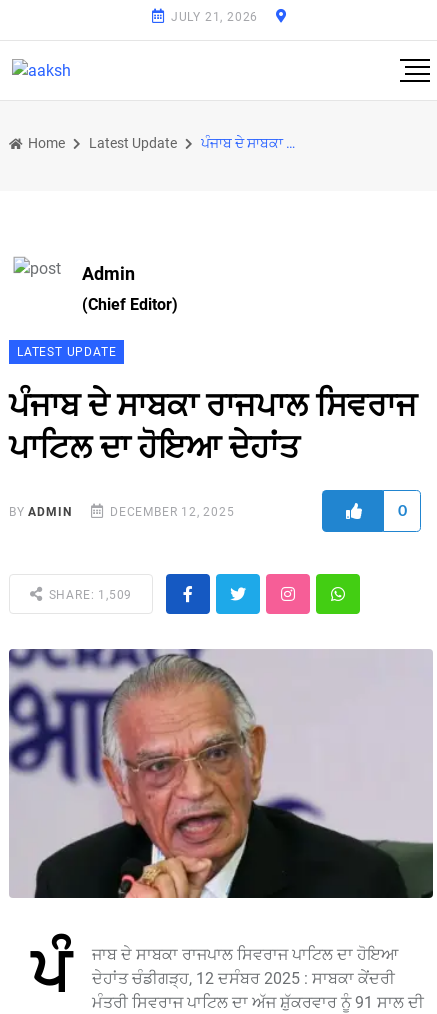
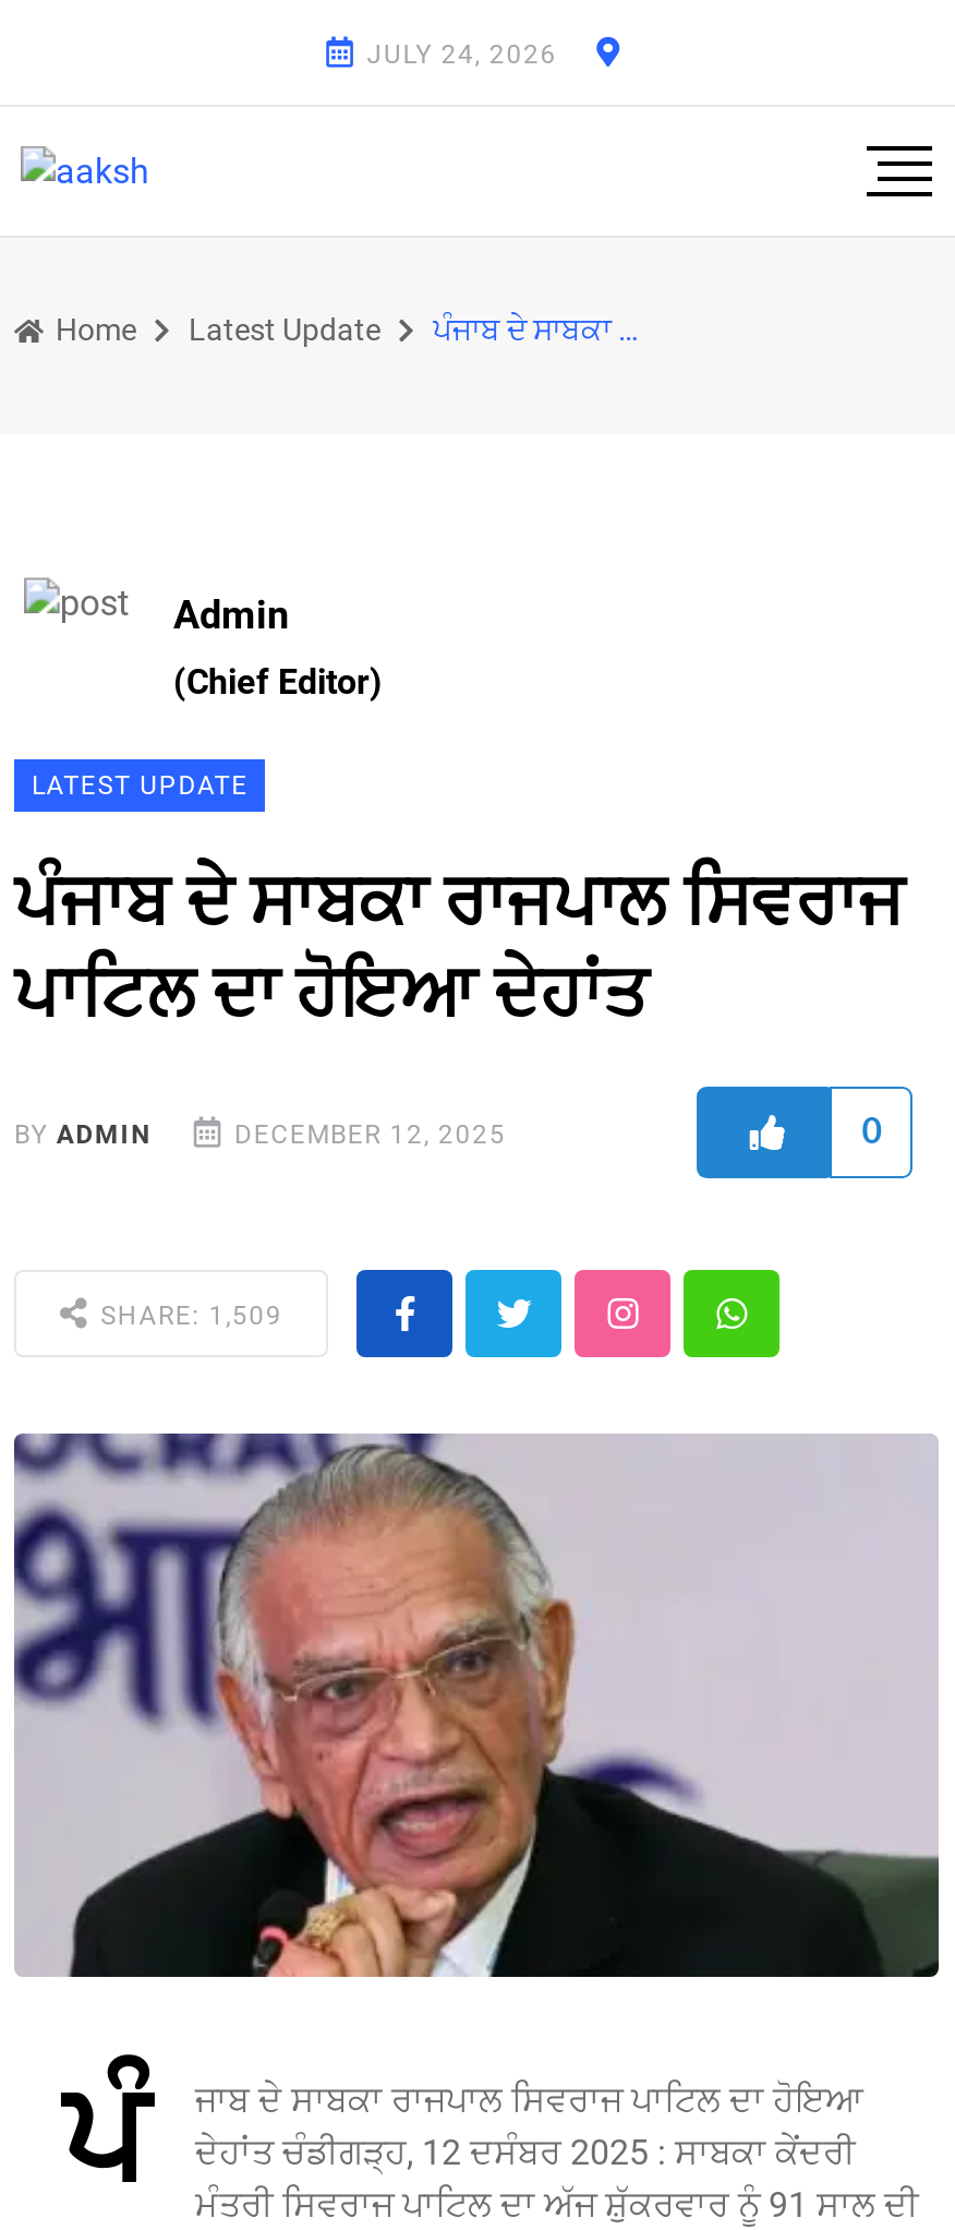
- JULY 21, 2026
+ JULY 24, 2026
